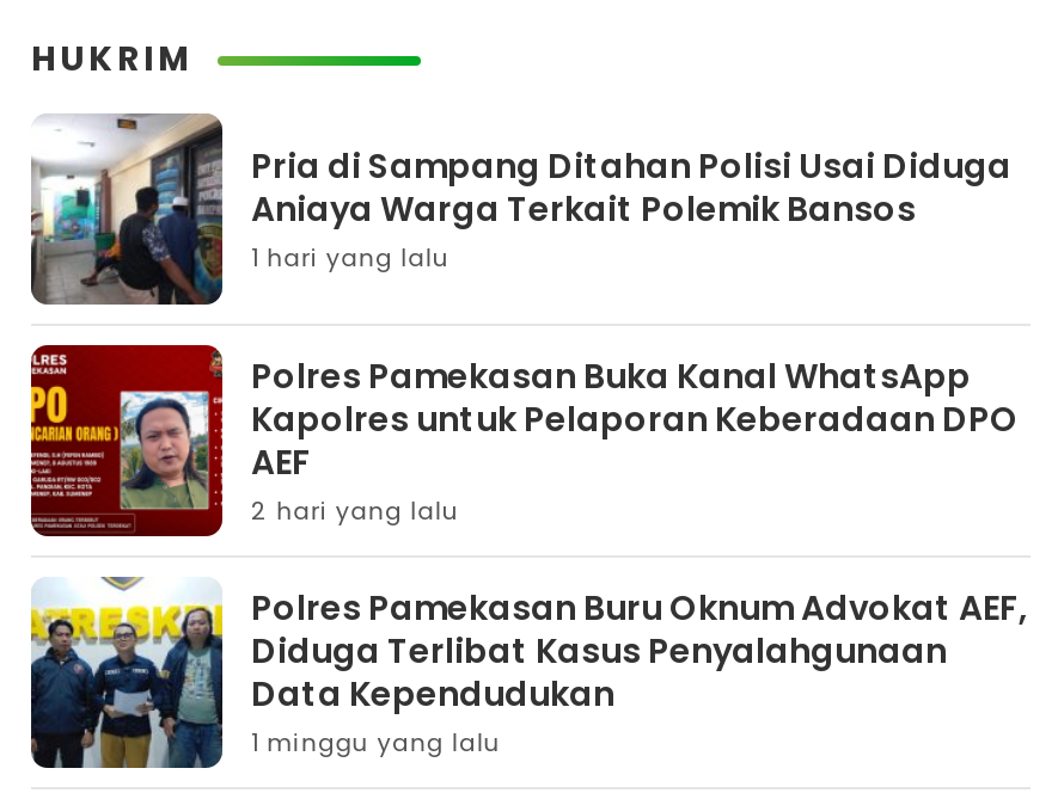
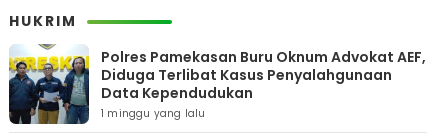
- [image]
- Pria di Sampang Ditahan Polisi Usai Diduga
- Aniaya Warga Terkait Polemik Bansos
- 1 hari yang lalu
- Polres Pamekasan Buka Kanal WhatsApp
- Kapolres untuk Pelaporan Keberadaan DPO
- AEF
- 2 hari yang lalu

- [image]
